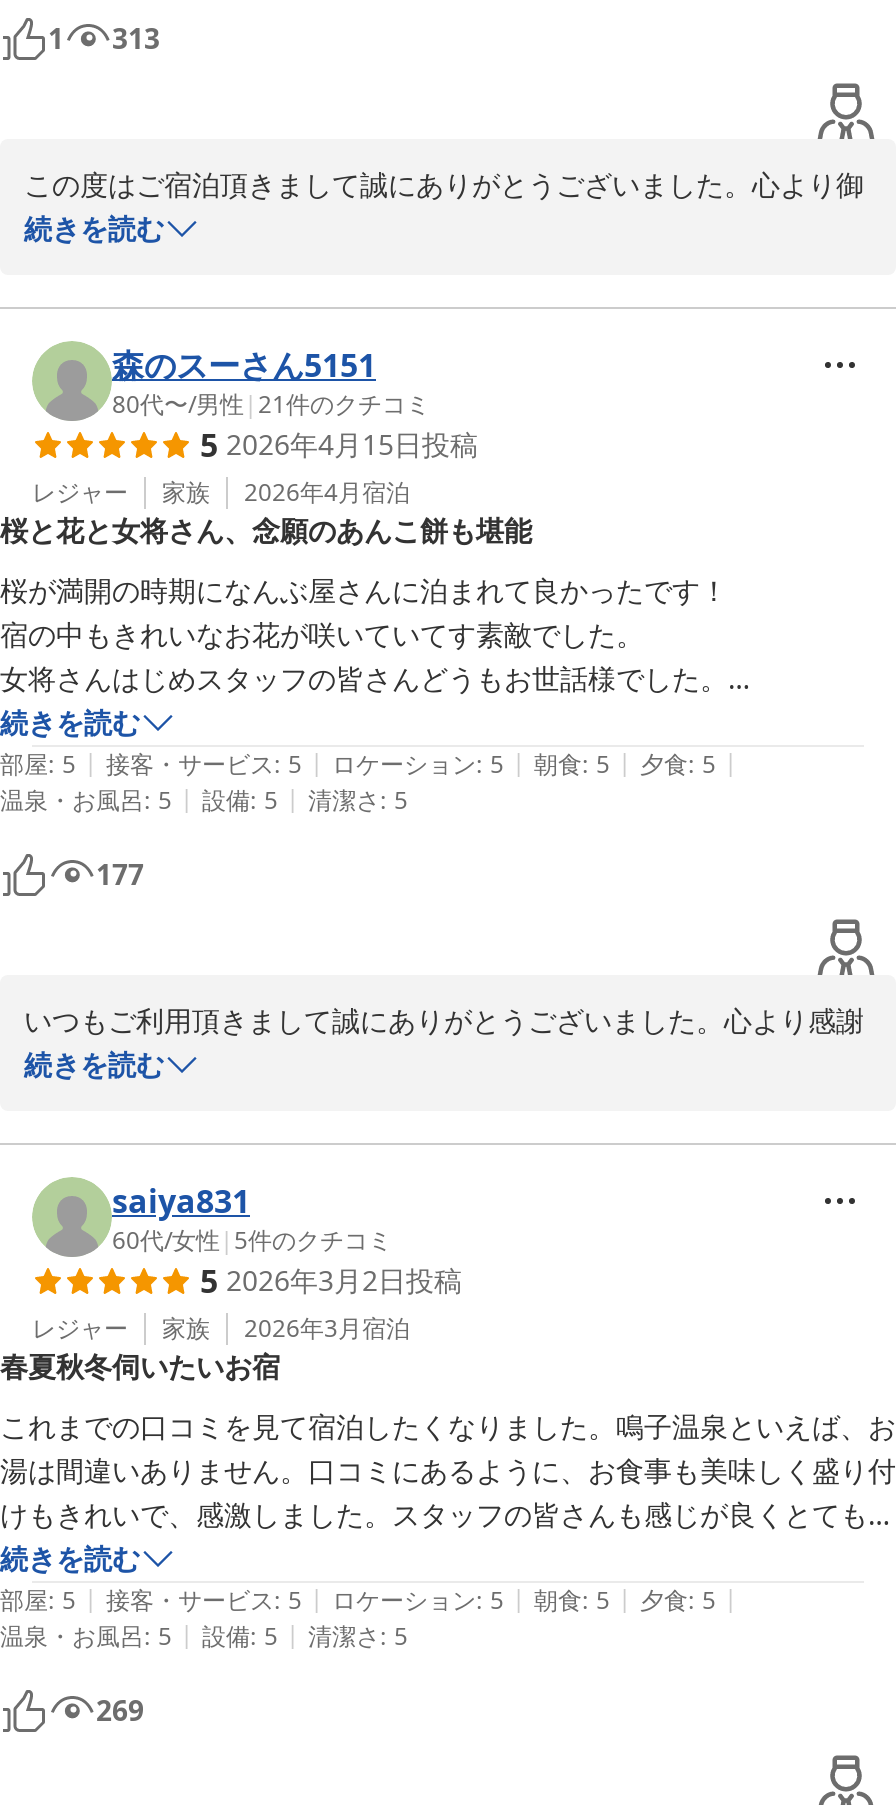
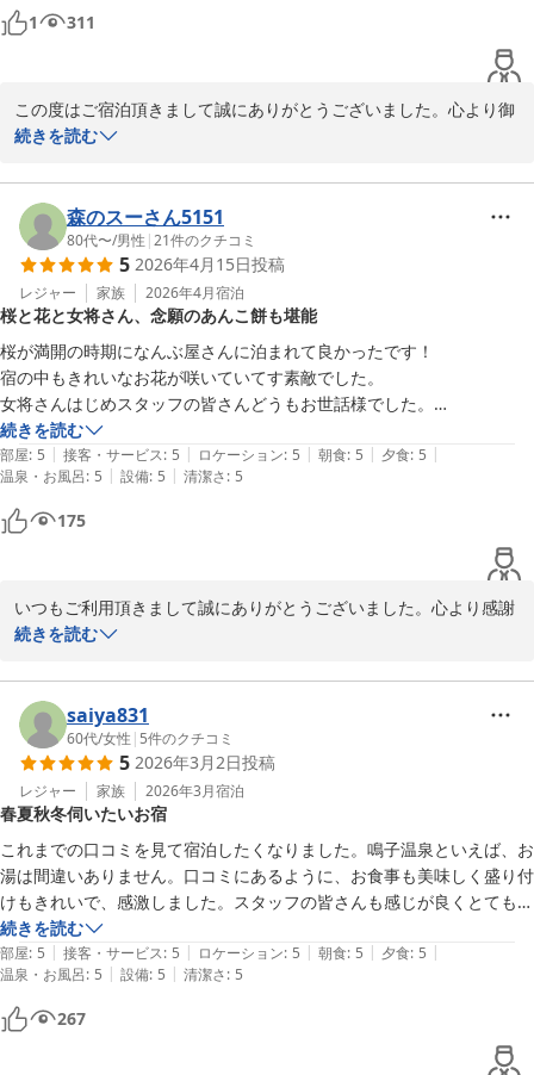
- 1 313
+ 1 311

- 177
+ 175

- 269
+ 267
